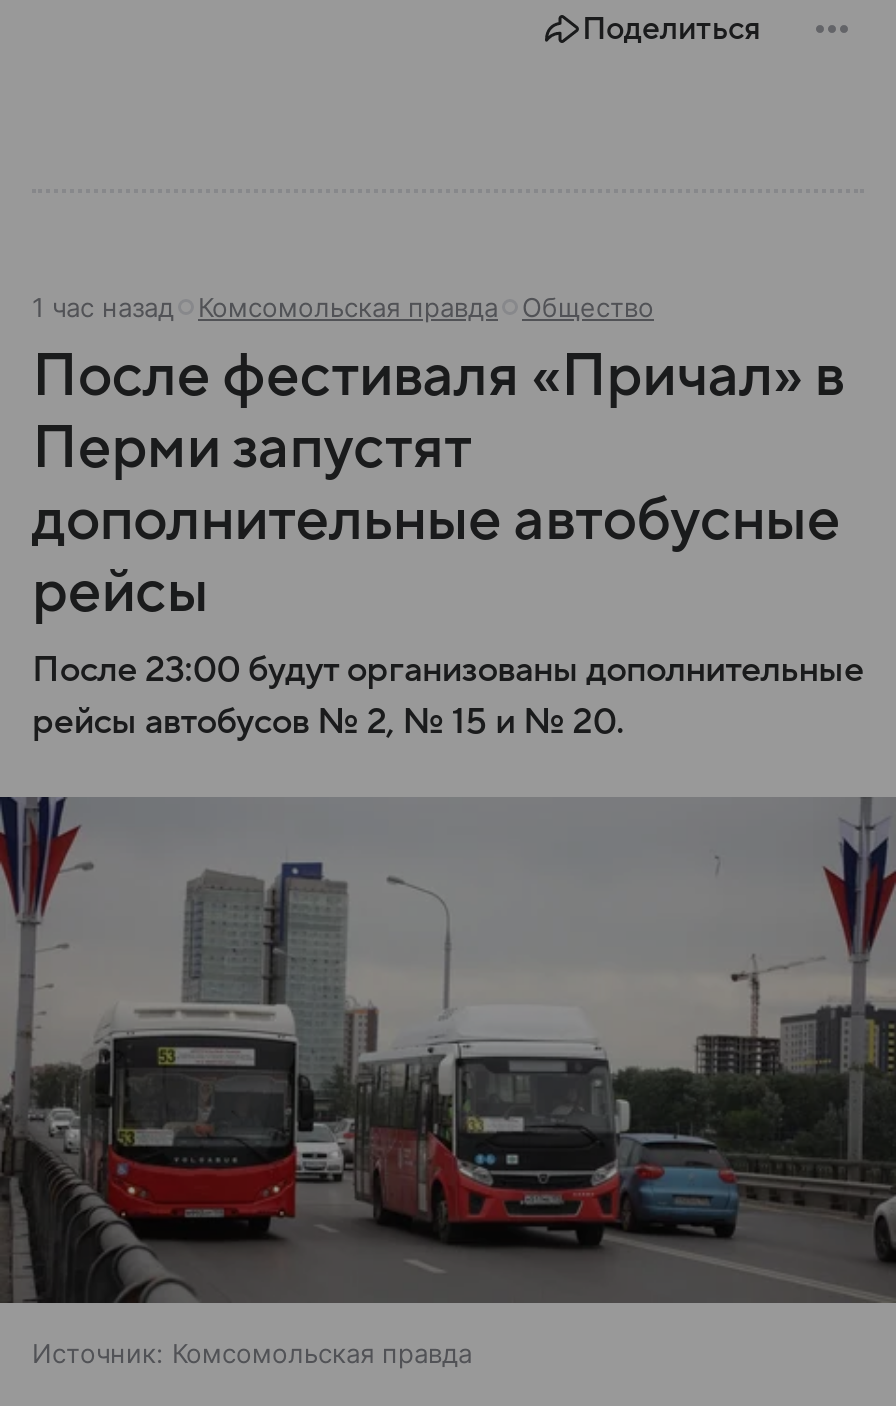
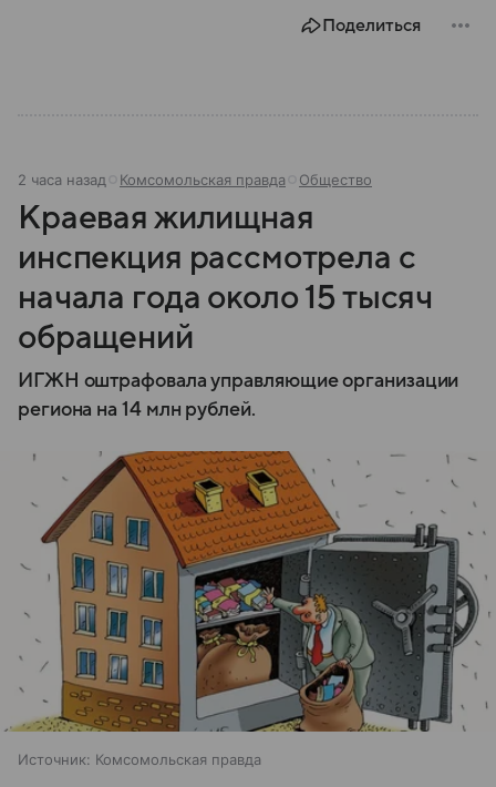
- 1 час назад Комсомольская правда Общество
+ 2 часа назад Комсомольская правда Общество

- После фестиваля «Причал» в
- Перми запустят
- дополнительные автобусные
- рейсы
- После 23:00 будут организованы дополнительные
- рейсы автобусов № 2, № 15 и № 20.
+ Краевая жилищная
+ инспекция рассмотрела с
+ начала года около 15 тысяч
+ обращений
+ ИГЖН оштрафовала управляющие организации
+ региона на 14 млн рублей.

- [image]
+ [image]
